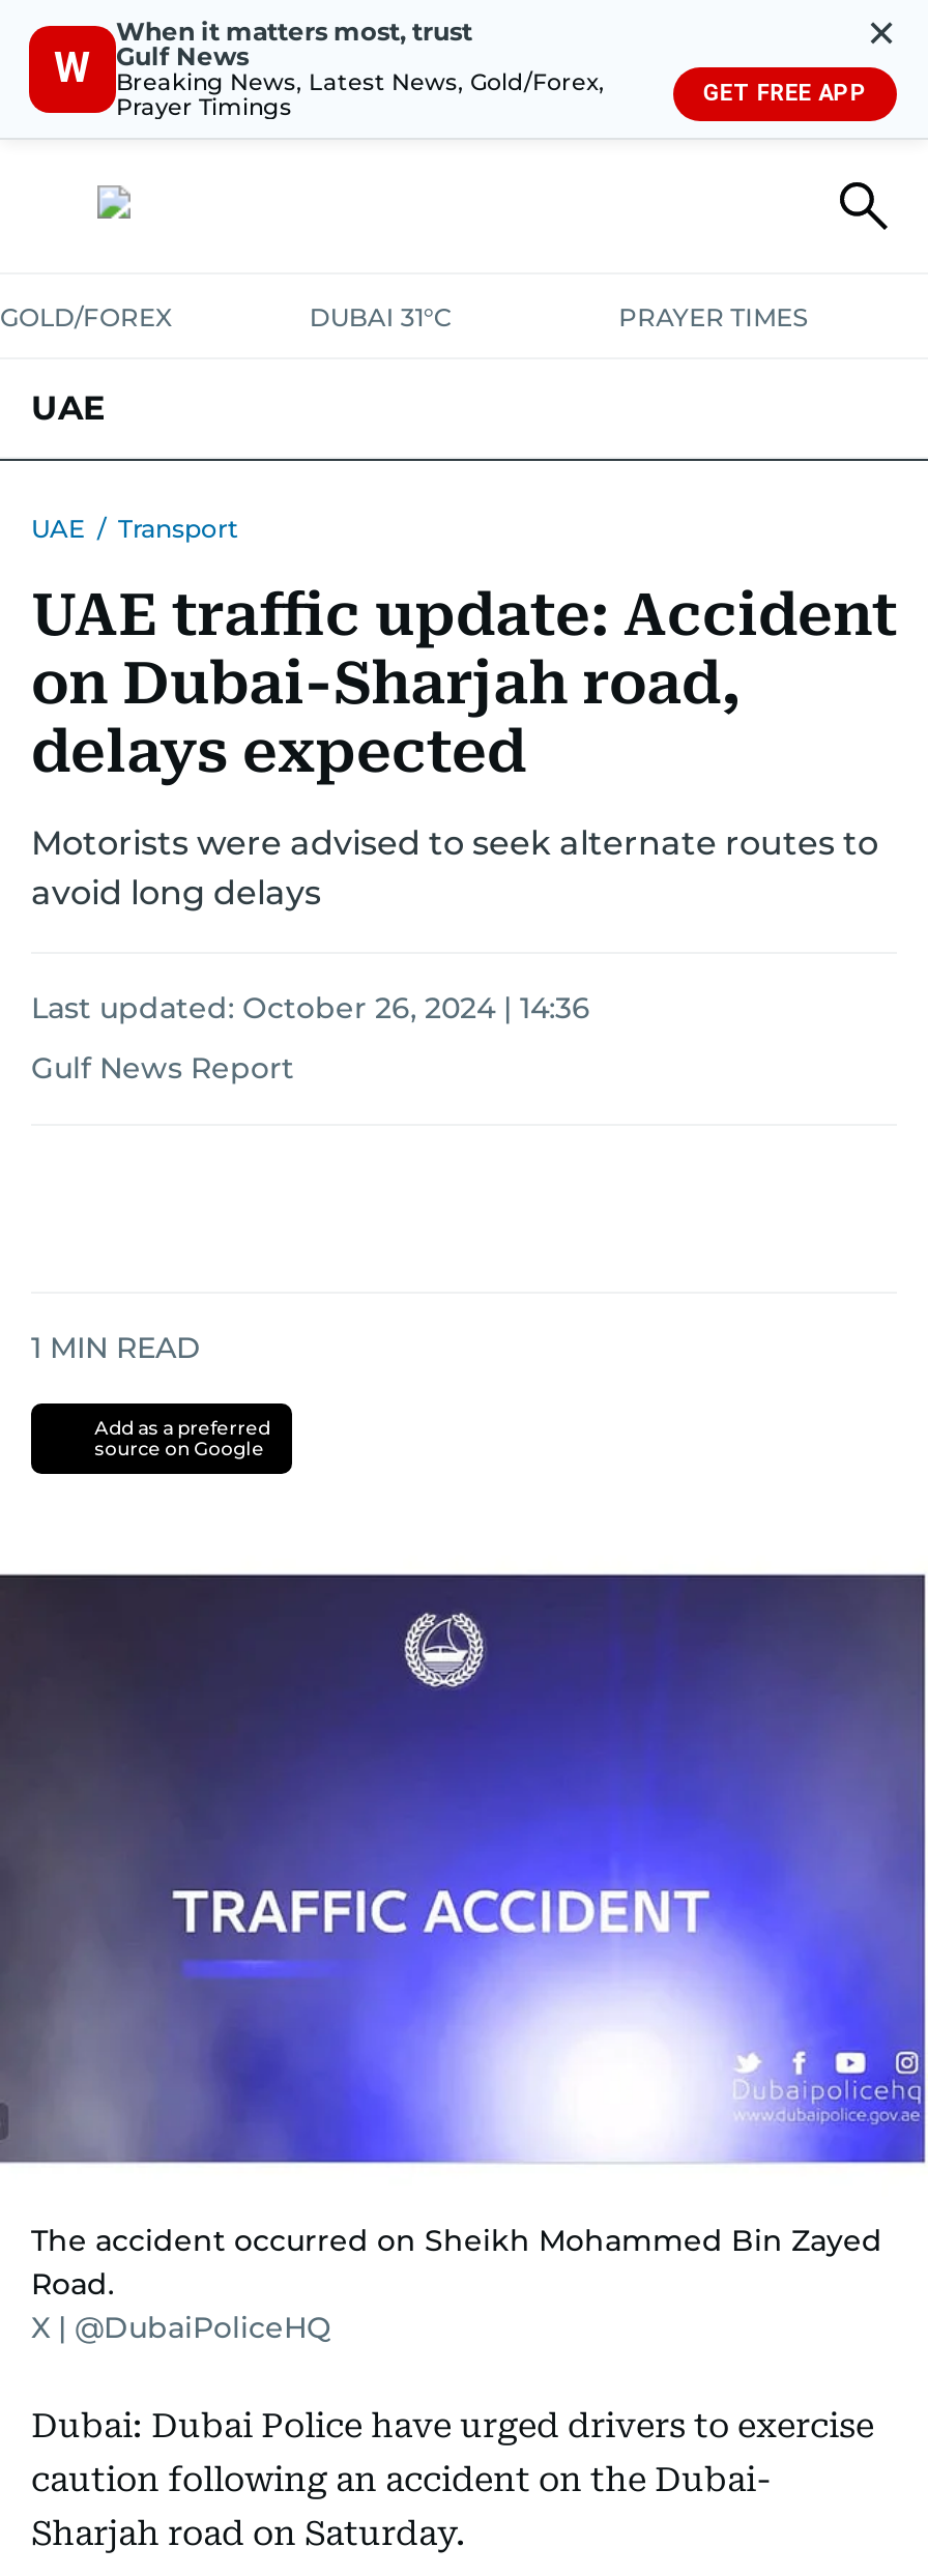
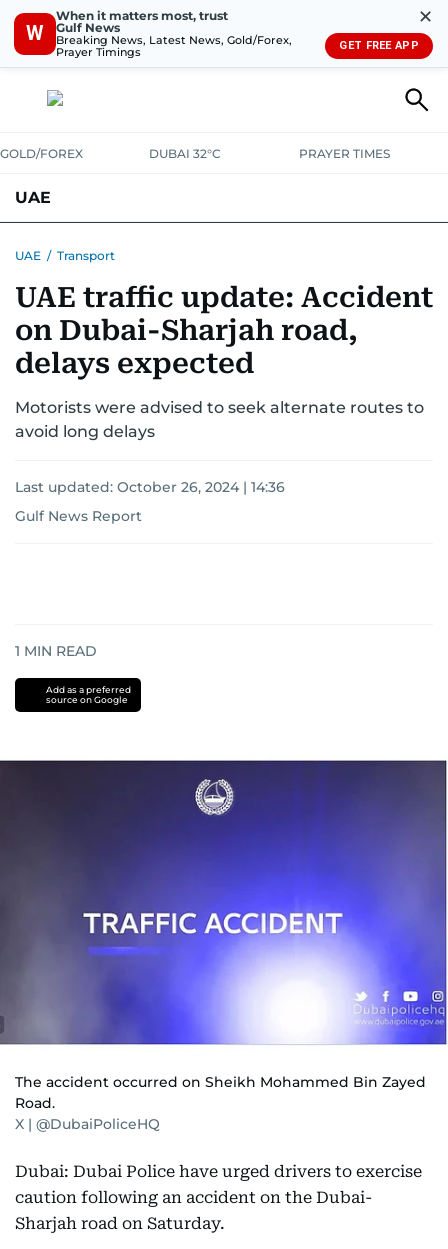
- DUBAI 31°C
+ DUBAI 32°C
